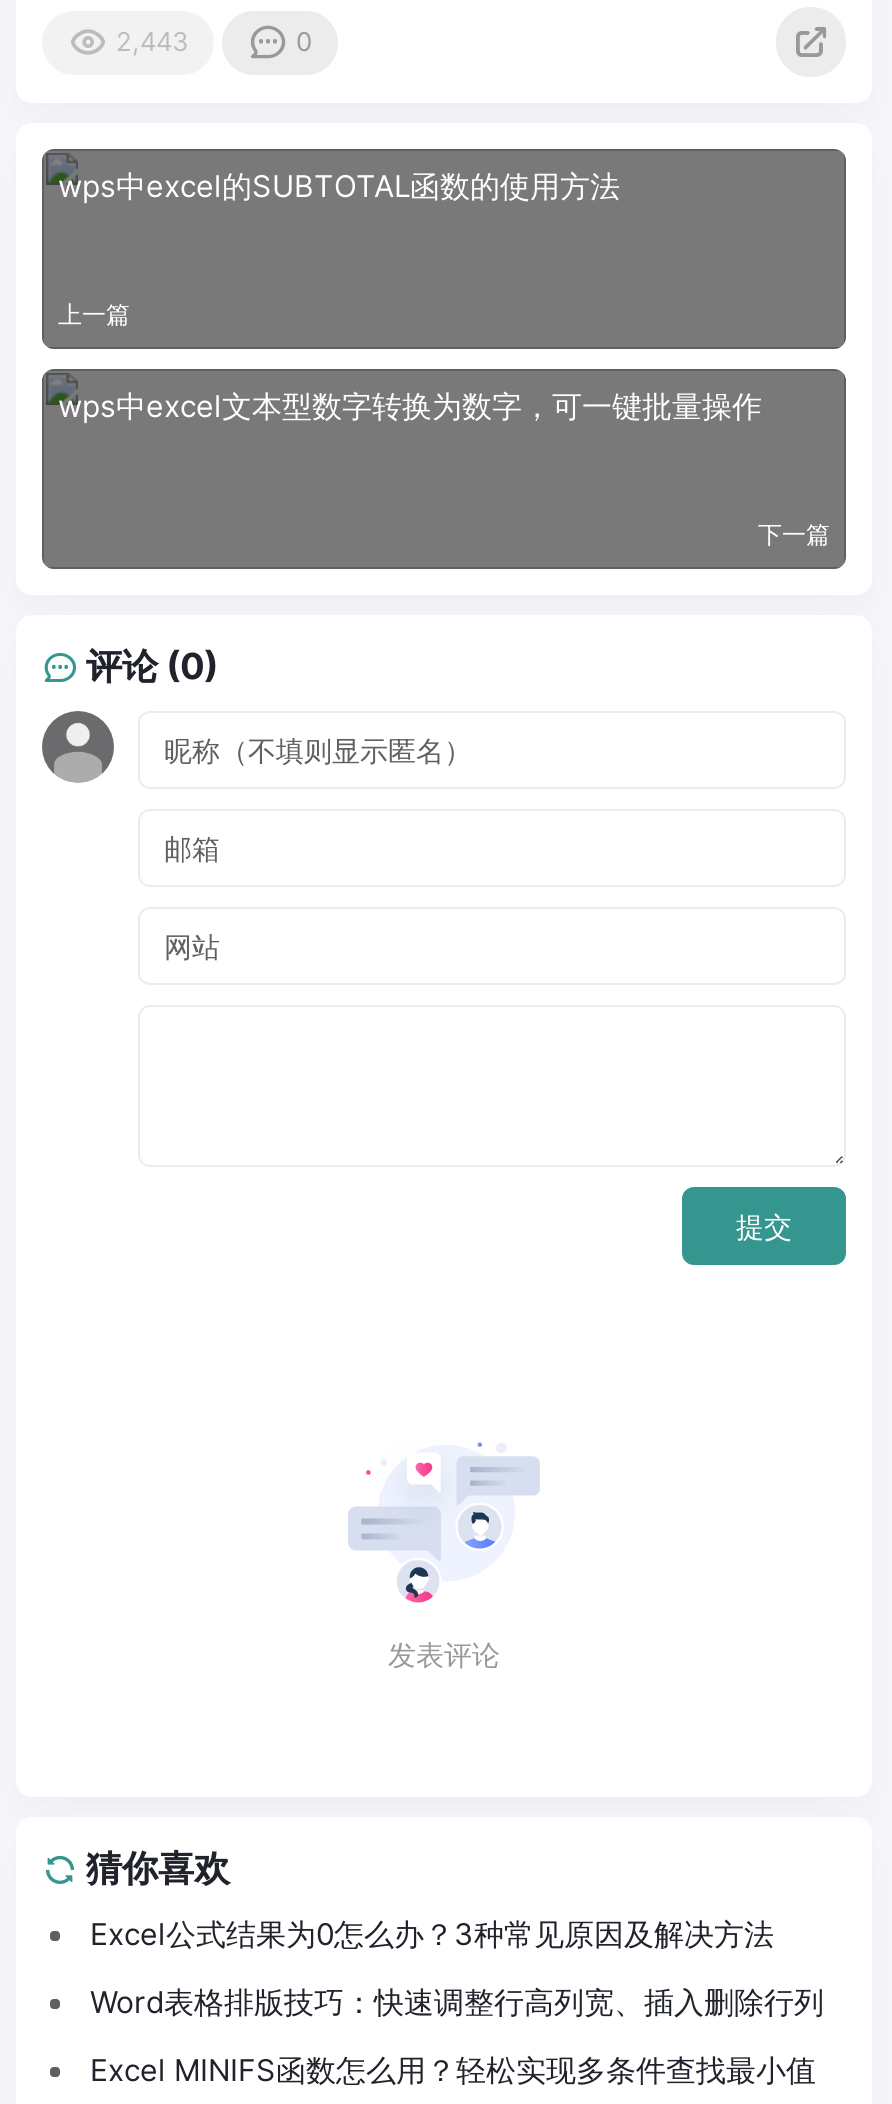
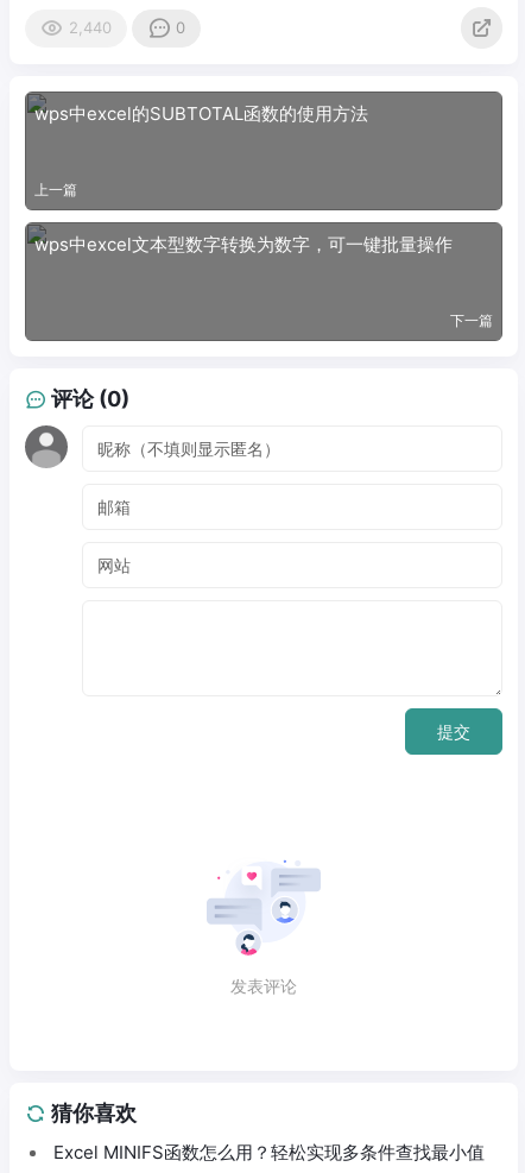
- 2,443
+ 2,440

- Excel公式结果为0怎么办？3种常见原因及解决方法
- Word表格排版技巧：快速调整行高列宽、插入删除行列
